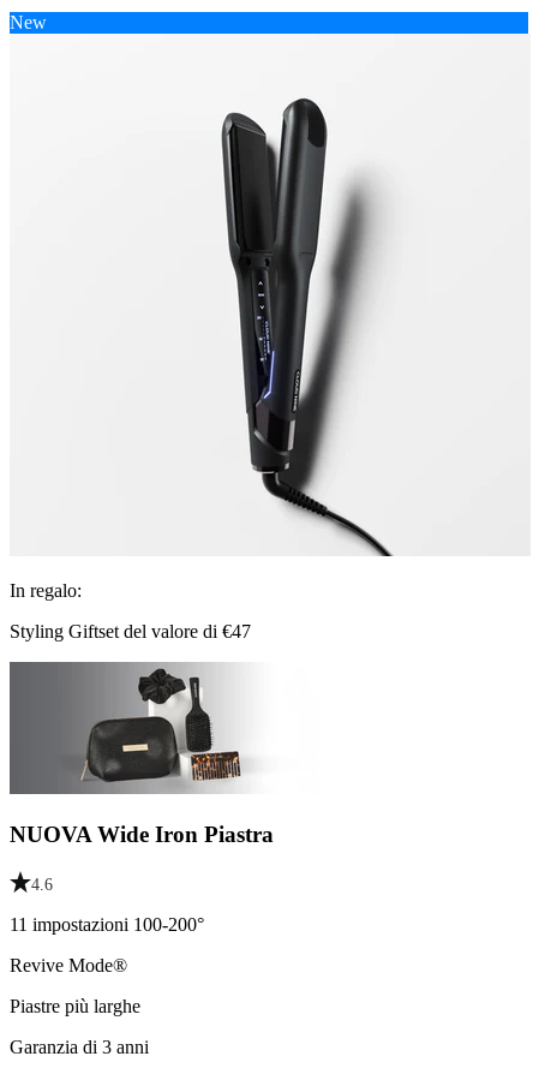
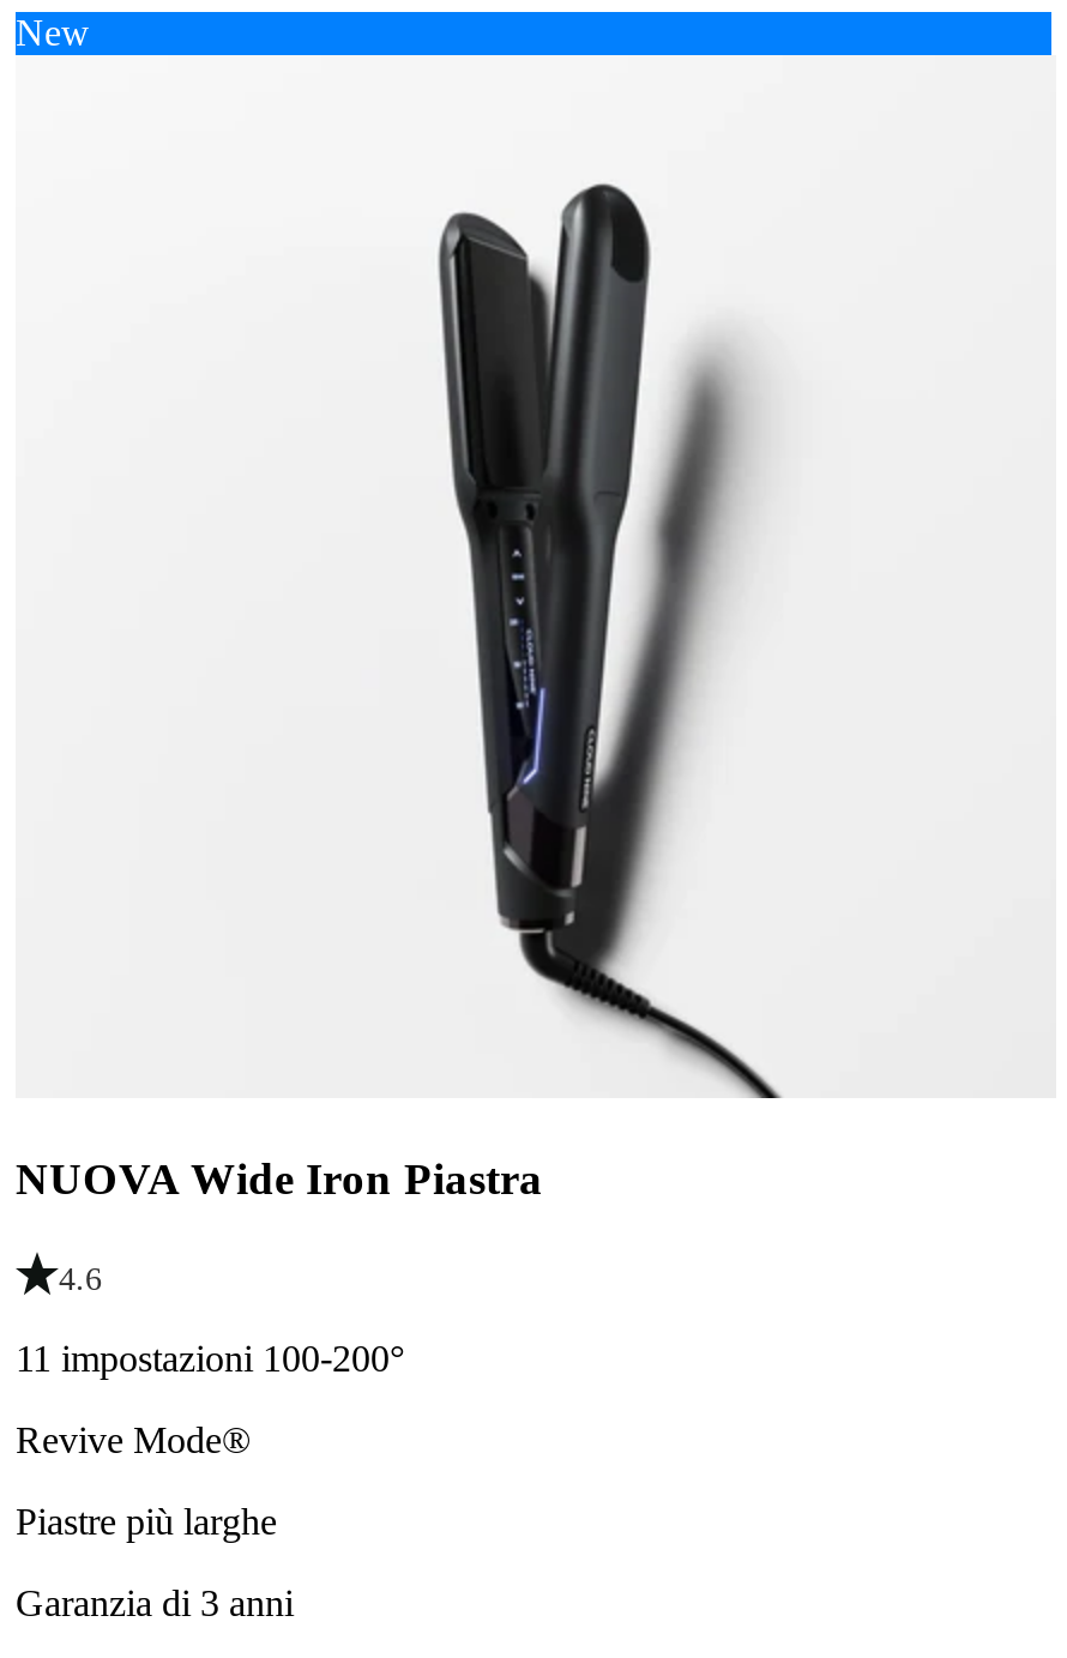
- In regalo:
- Styling Giftset del valore di €47

- [image]
